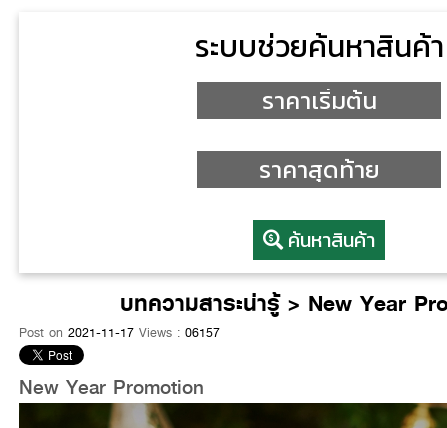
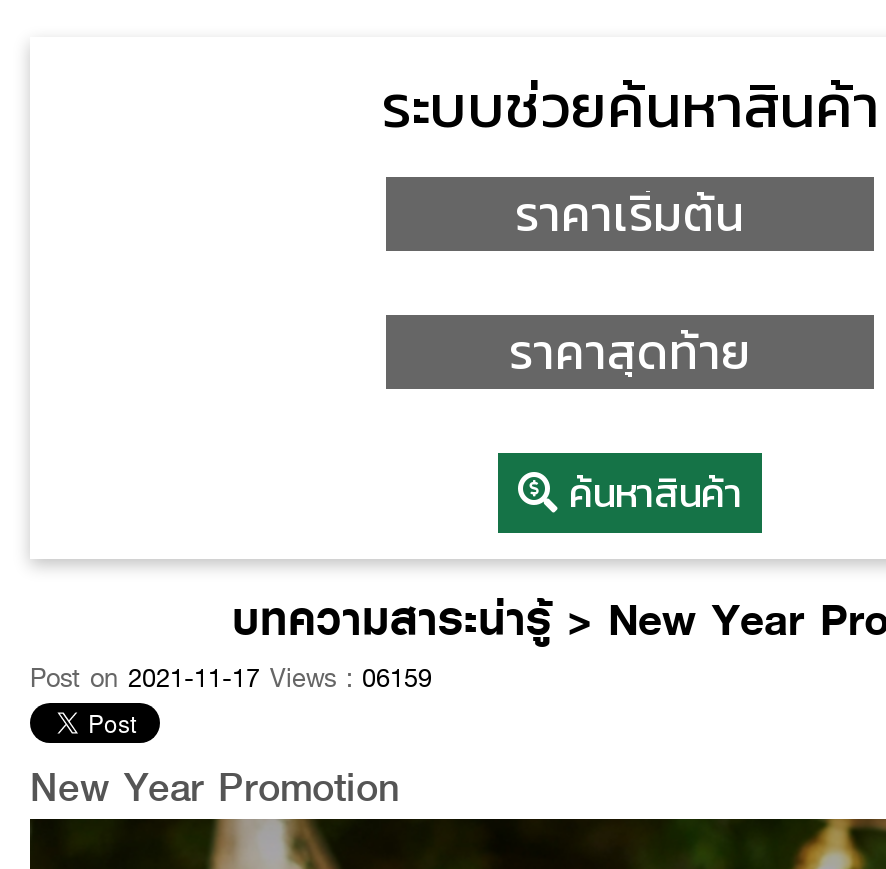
- Post on 2021-11-17 Views : 06157
+ Post on 2021-11-17 Views : 06159
